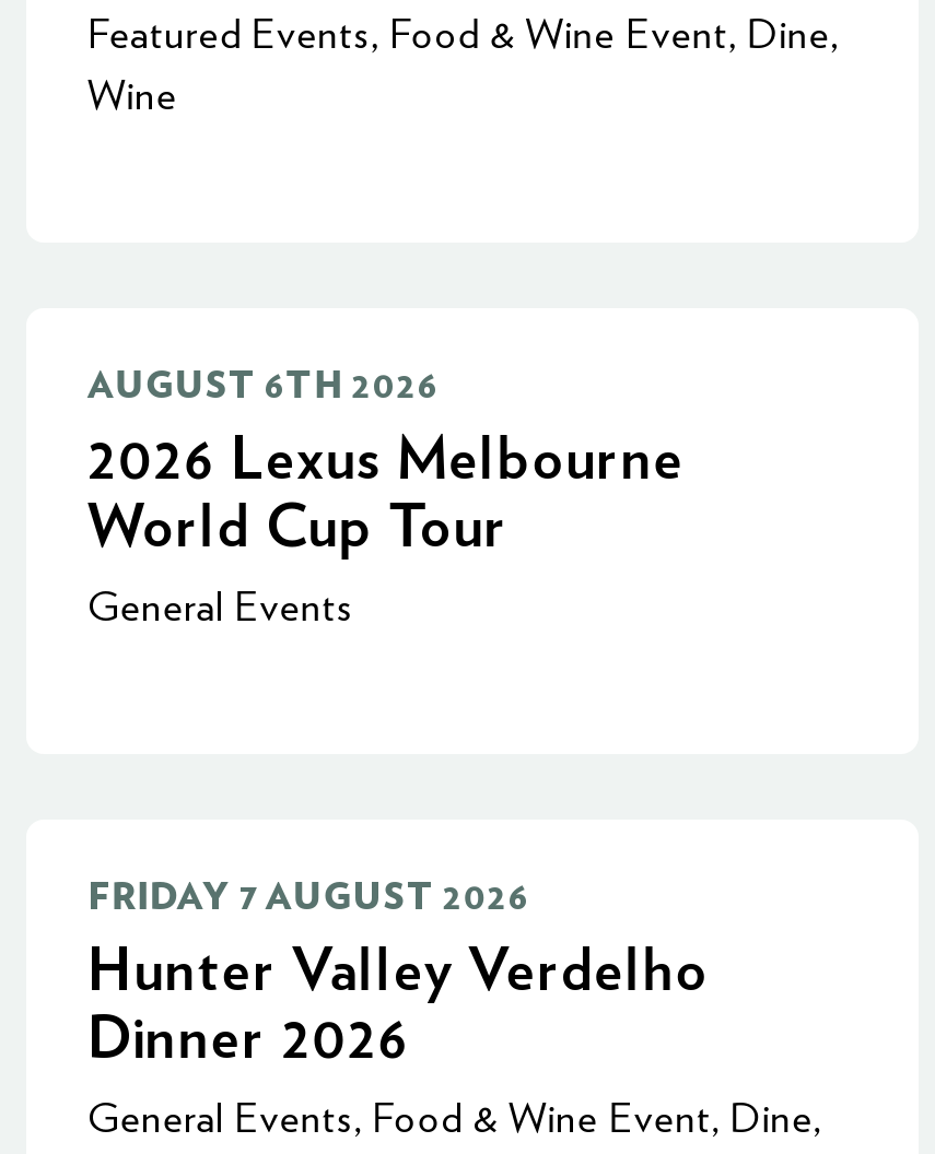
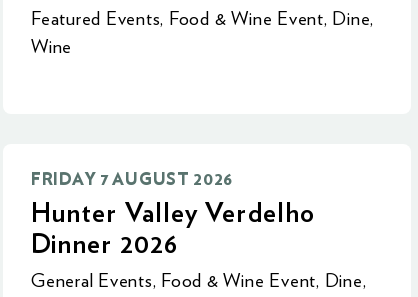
- AUGUST 6TH 2026
- 2026 Lexus Melbourne
- World Cup Tour
- General Events
